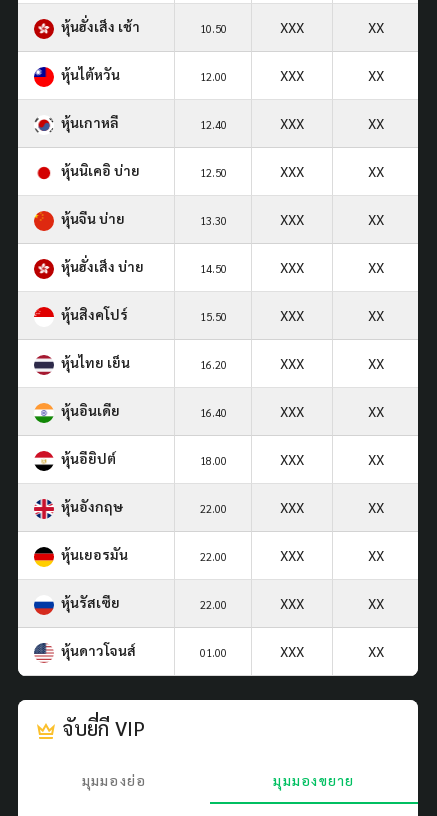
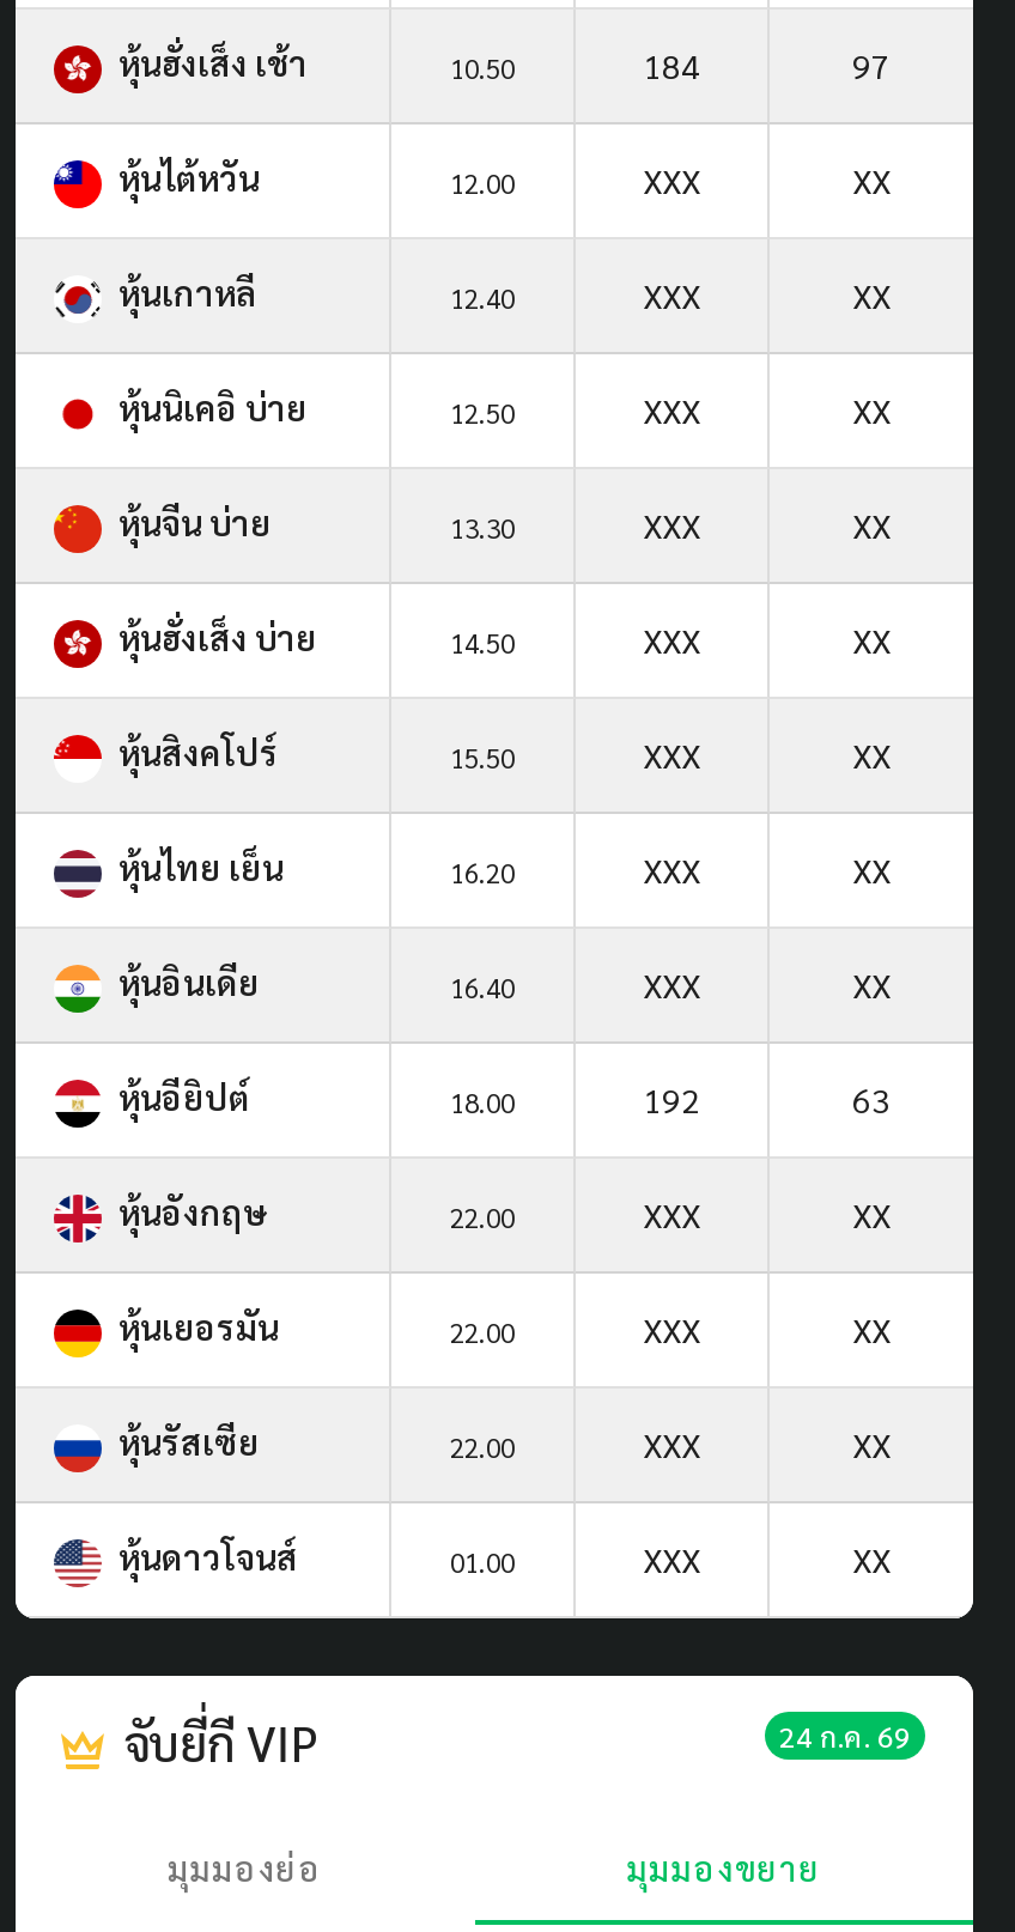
- XXX
- XX
+ 184
+ 97

- XXX
- XX
+ 192
+ 63

+ 24 ก.ค. 69
